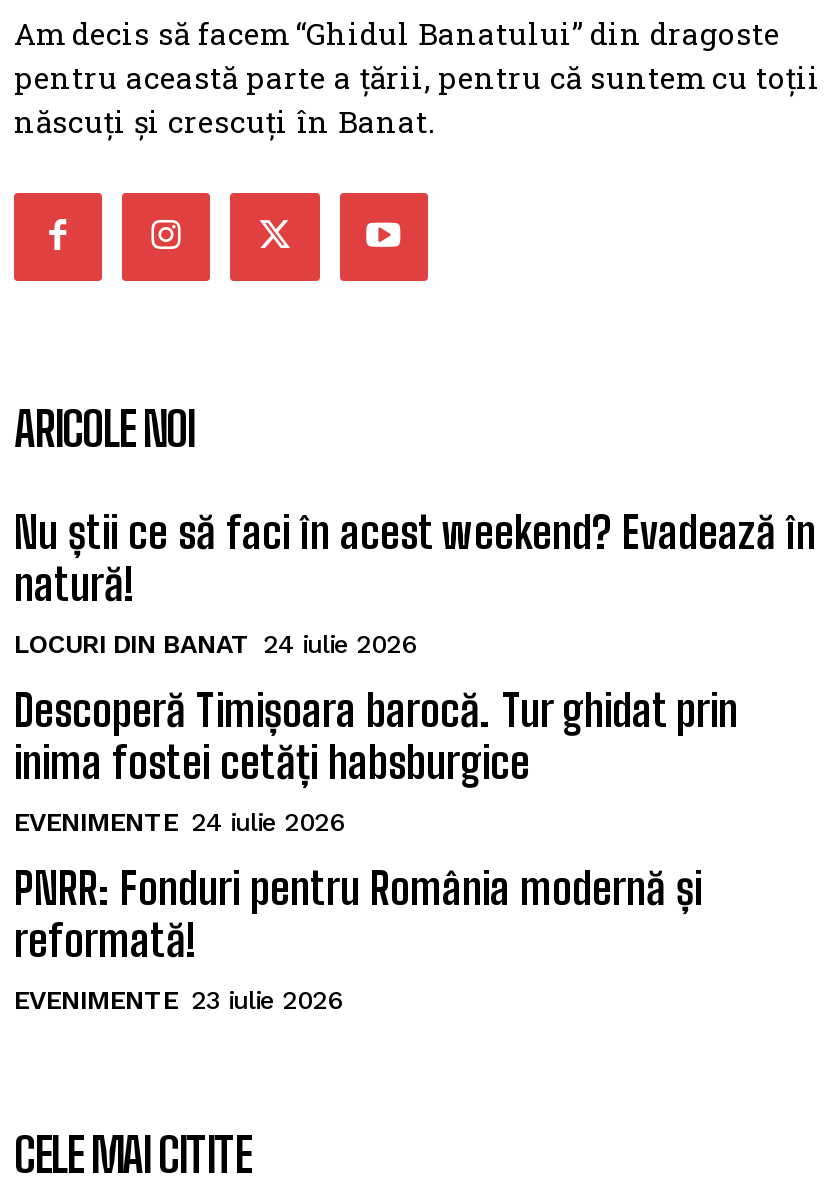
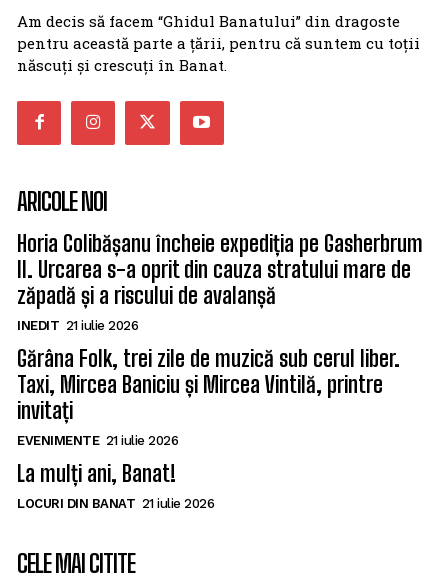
- Nu știi ce să faci în acest weekend? Evadează în
- natură!
- LOCURI DIN BANAT 24 iulie 2026
- Descoperă Timișoara barocă. Tur ghidat prin
- inima fostei cetăți habsburgice
- EVENIMENTE 24 iulie 2026
- PNRR: Fonduri pentru România modernă și
- reformată!
- EVENIMENTE 23 iulie 2026
+ Horia Colibășanu încheie expediția pe Gasherbrum
+ II. Urcarea s-a oprit din cauza stratului mare de
+ zăpadă și a riscului de avalanșă
+ INEDIT 21 iulie 2026
+ Gărâna Folk, trei zile de muzică sub cerul liber.
+ Taxi, Mircea Baniciu și Mircea Vintilă, printre
+ invitați
+ EVENIMENTE 21 iulie 2026
+ La mulți ani, Banat!
+ LOCURI DIN BANAT 21 iulie 2026
